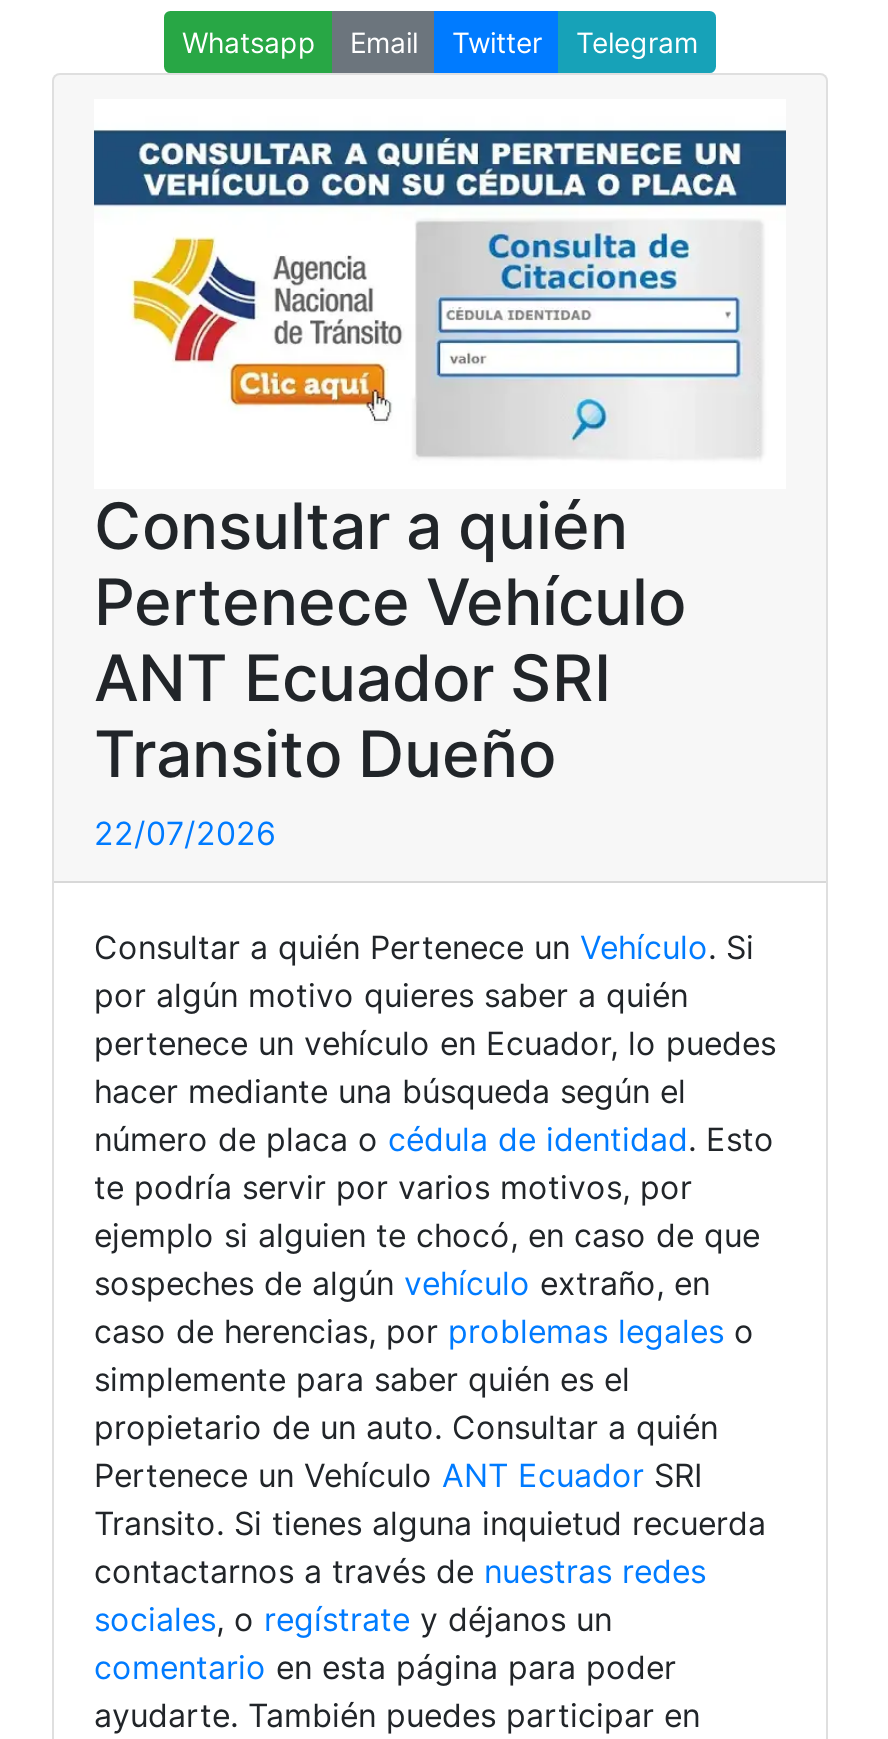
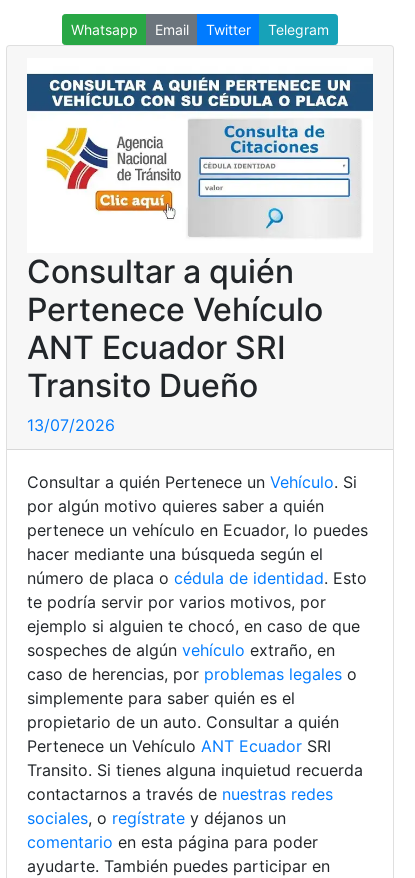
- 22/07/2026
+ 13/07/2026
